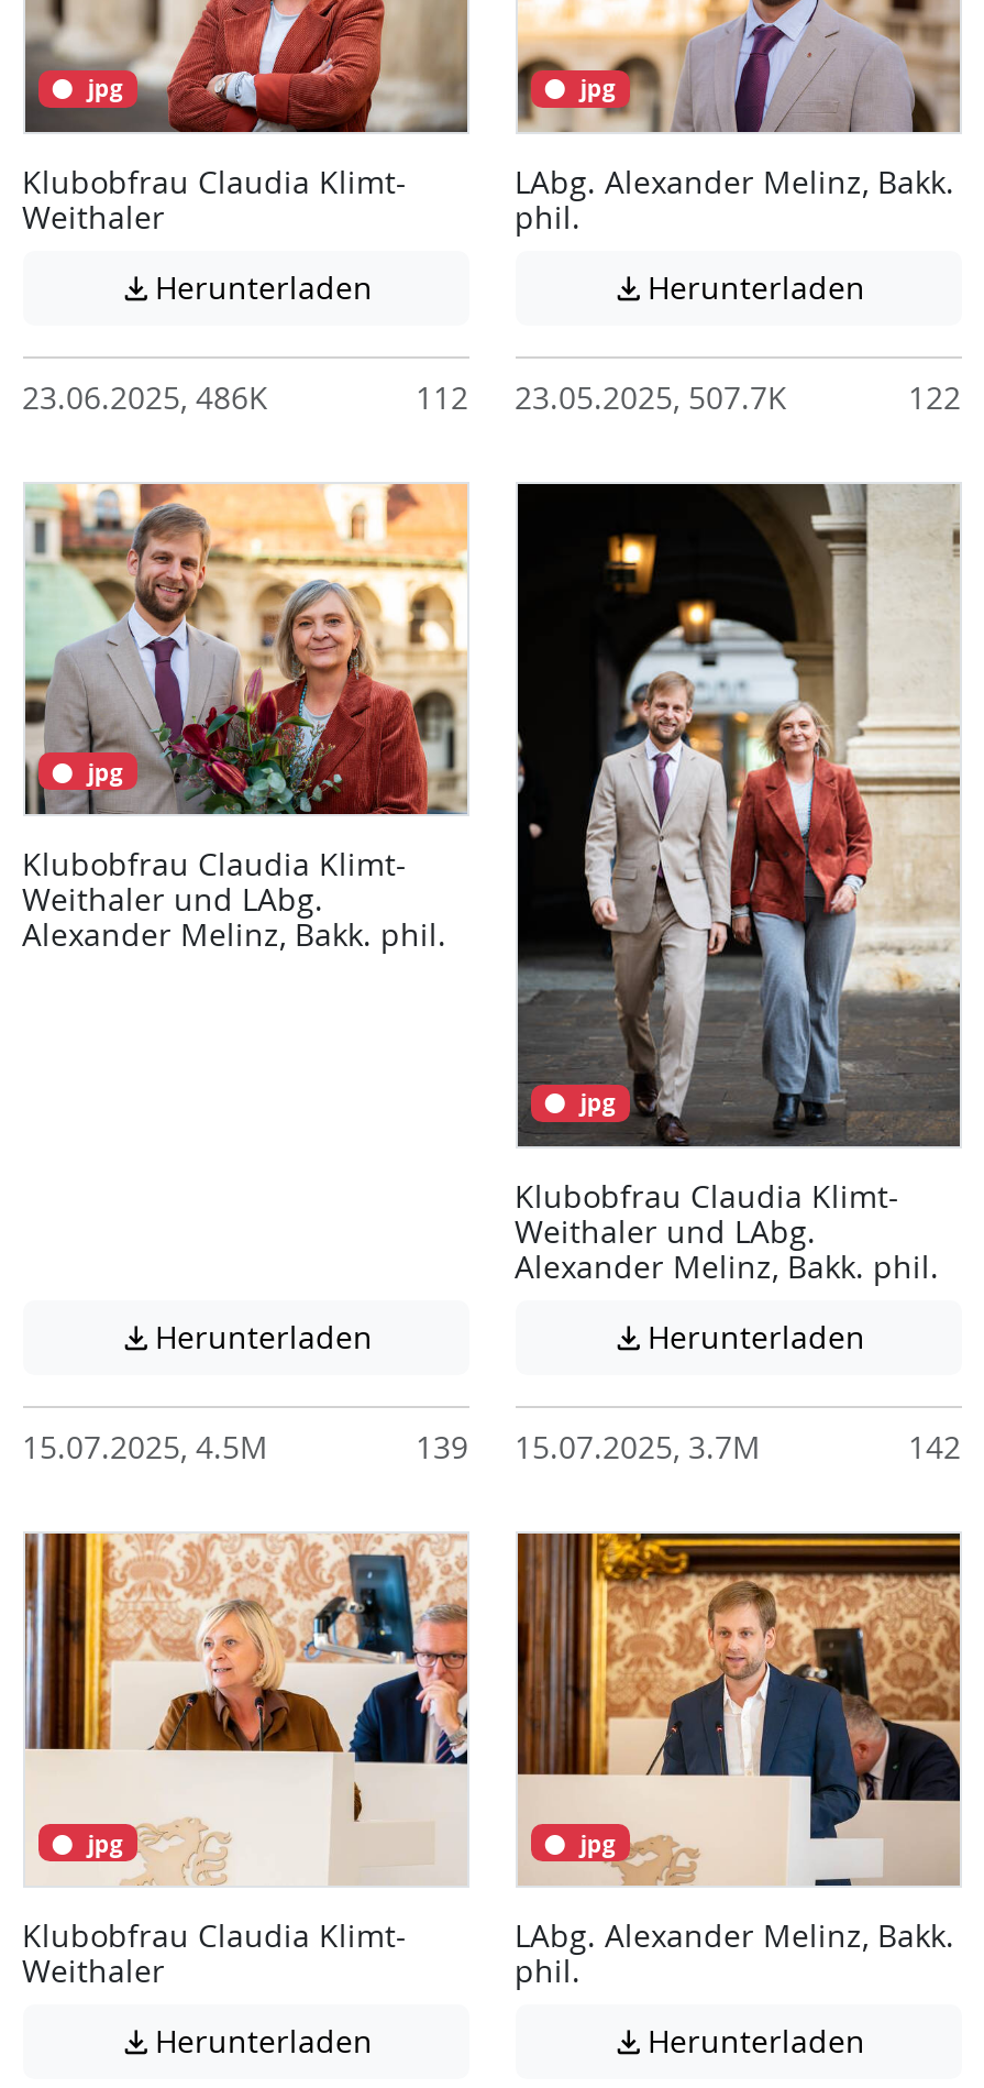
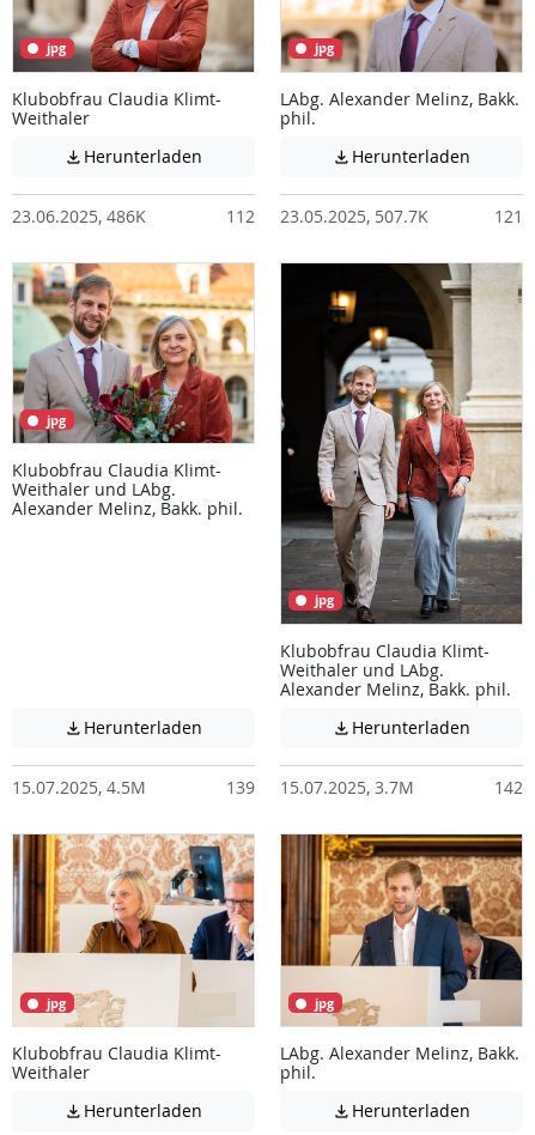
- 122
+ 121
